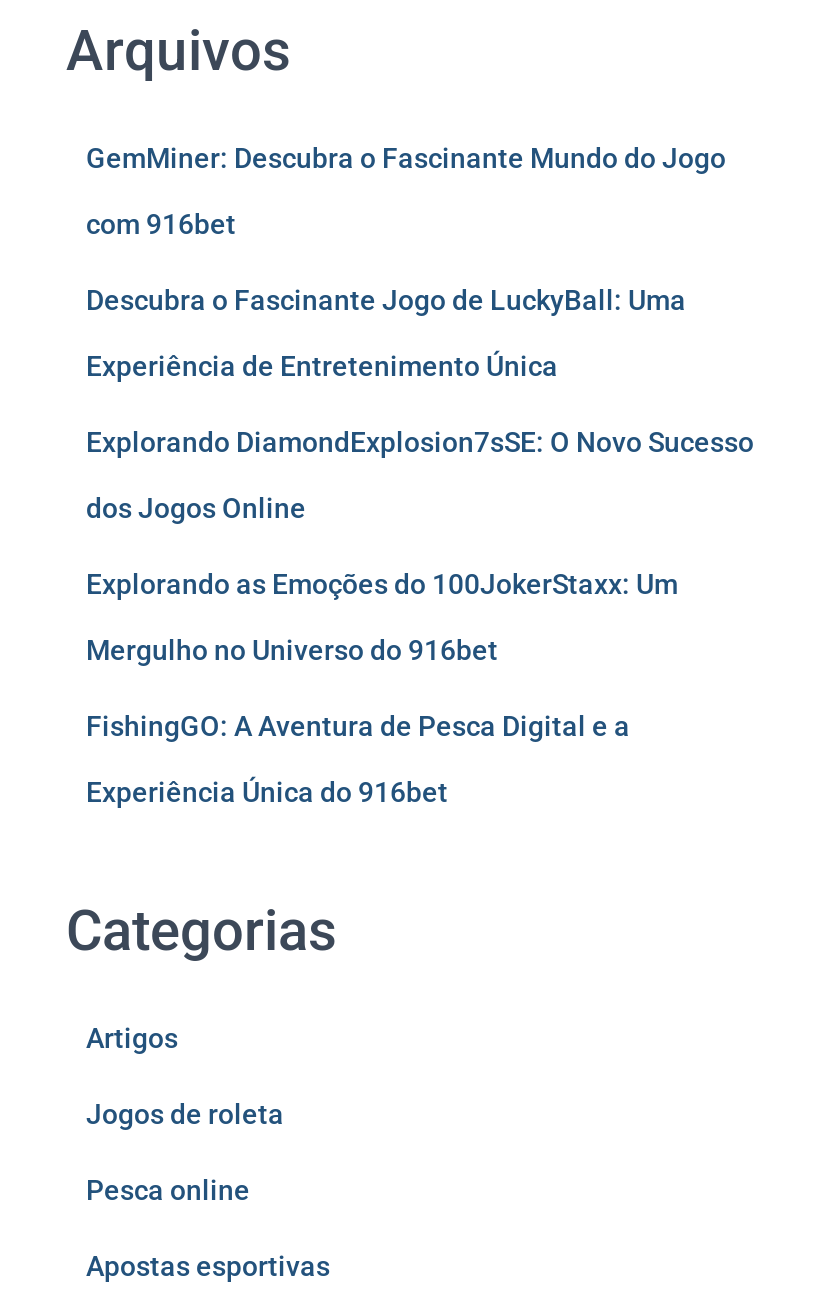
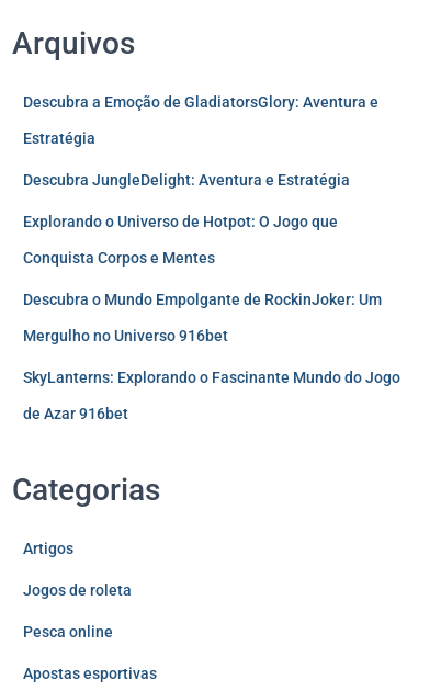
- GemMiner: Descubra o Fascinante Mundo do Jogo
- com 916bet
- Descubra o Fascinante Jogo de LuckyBall: Uma
- Experiência de Entretenimento Única
- Explorando DiamondExplosion7sSE: O Novo Sucesso
- dos Jogos Online
- Explorando as Emoções do 100JokerStaxx: Um
- Mergulho no Universo do 916bet
- FishingGO: A Aventura de Pesca Digital e a
- Experiência Única do 916bet
+ Descubra a Emoção de GladiatorsGlory: Aventura e
+ Estratégia
+ Descubra JungleDelight: Aventura e Estratégia
+ Explorando o Universo de Hotpot: O Jogo que
+ Conquista Corpos e Mentes
+ Descubra o Mundo Empolgante de RockinJoker: Um
+ Mergulho no Universo 916bet
+ SkyLanterns: Explorando o Fascinante Mundo do Jogo
+ de Azar 916bet
